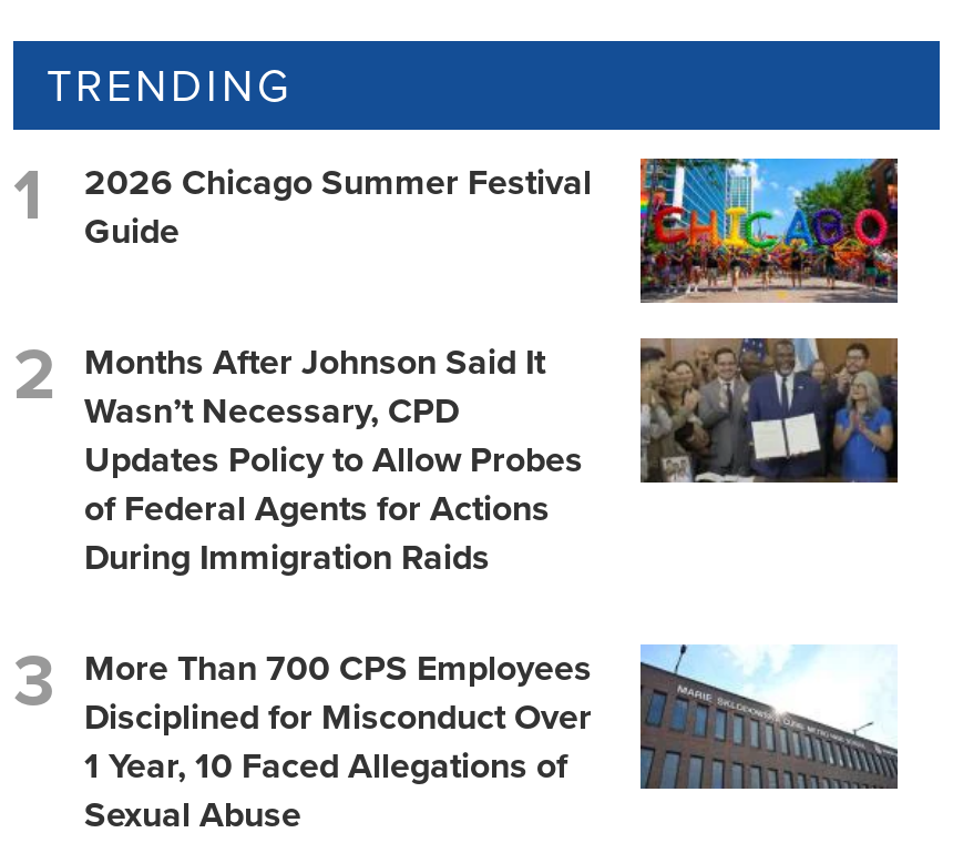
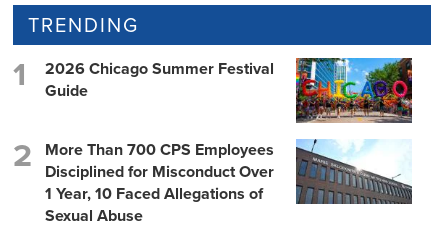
- [image]
- Months After Johnson Said It
- Wasn’t Necessary, CPD
- Updates Policy to Allow Probes
- of Federal Agents for Actions
- During Immigration Raids
